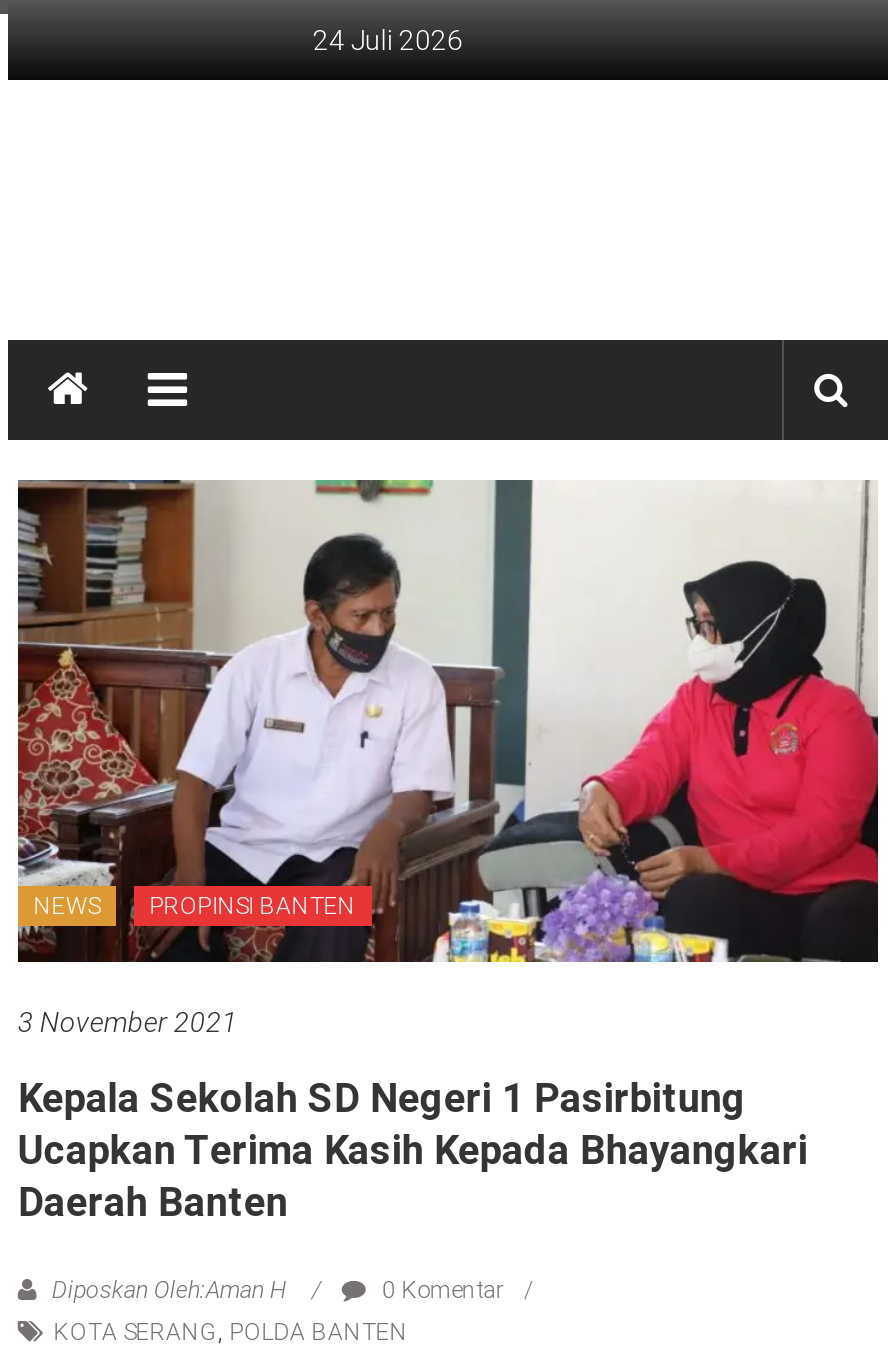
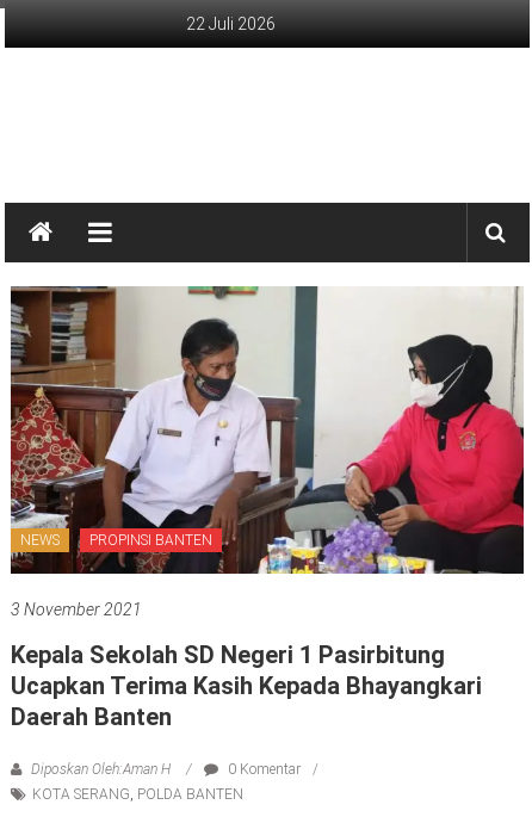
- 24 Juli 2026
+ 22 Juli 2026
